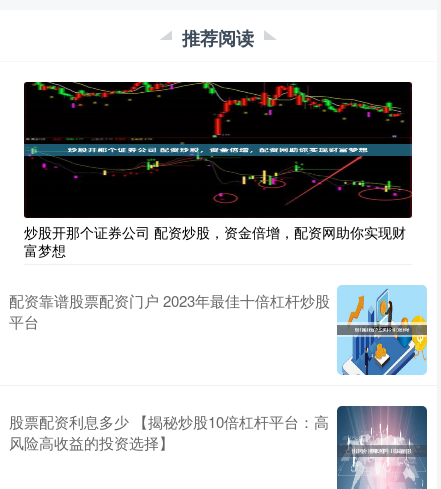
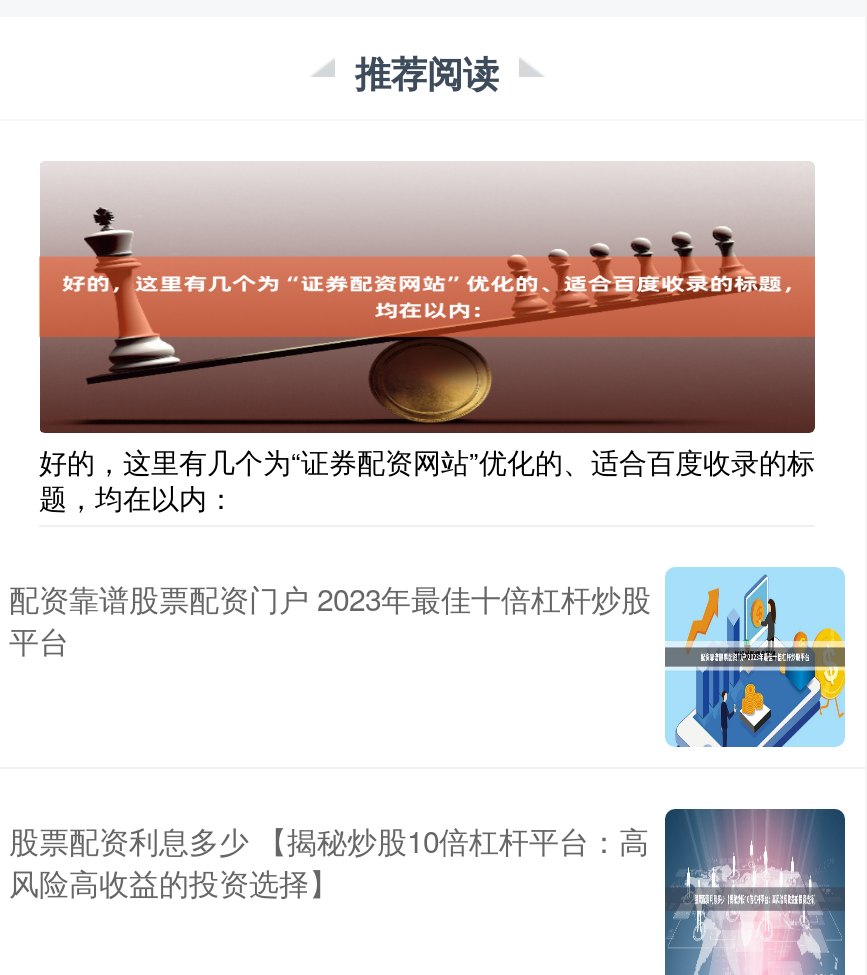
- [image]
- 炒股开那个证券公司 配资炒股，资金倍增，配资网助你实现财
- 富梦想
+ [image]
+ 好的，这里有几个为“证券配资网站”优化的、适合百度收录的标
+ 题，均在以内：
